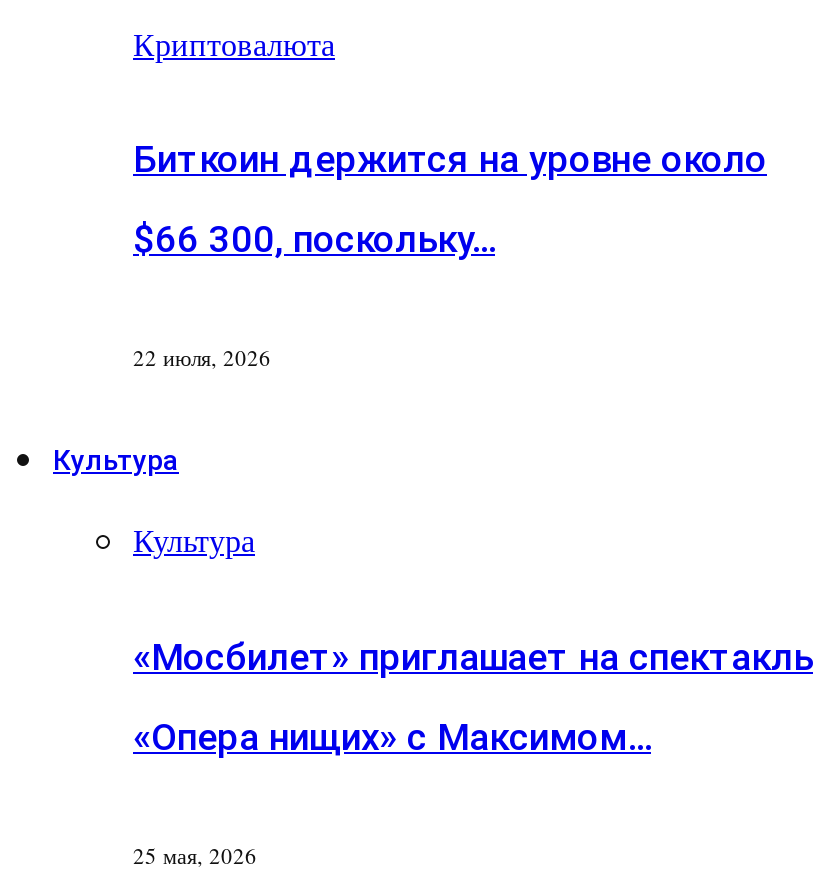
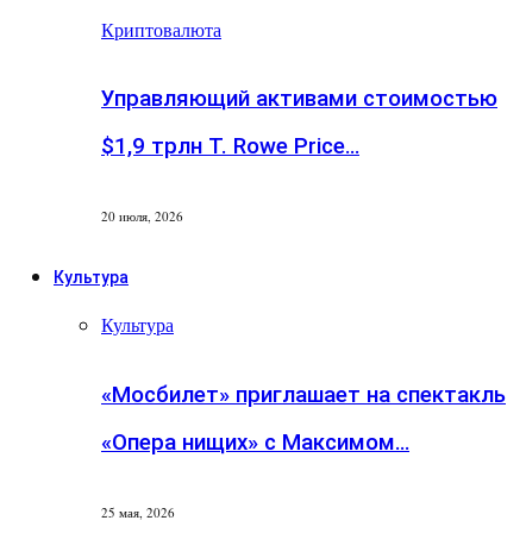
- Биткоин держится на уровне около
+ Управляющий активами стоимостью

- $66 300, поскольку…
+ $1,9 трлн T. Rowe Price…

- 22 июля, 2026
+ 20 июля, 2026
